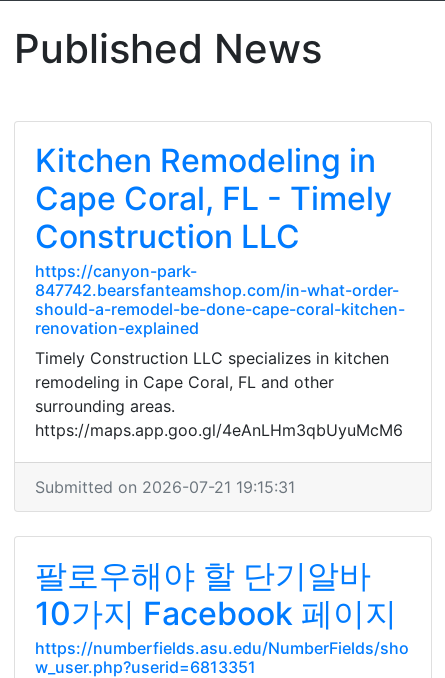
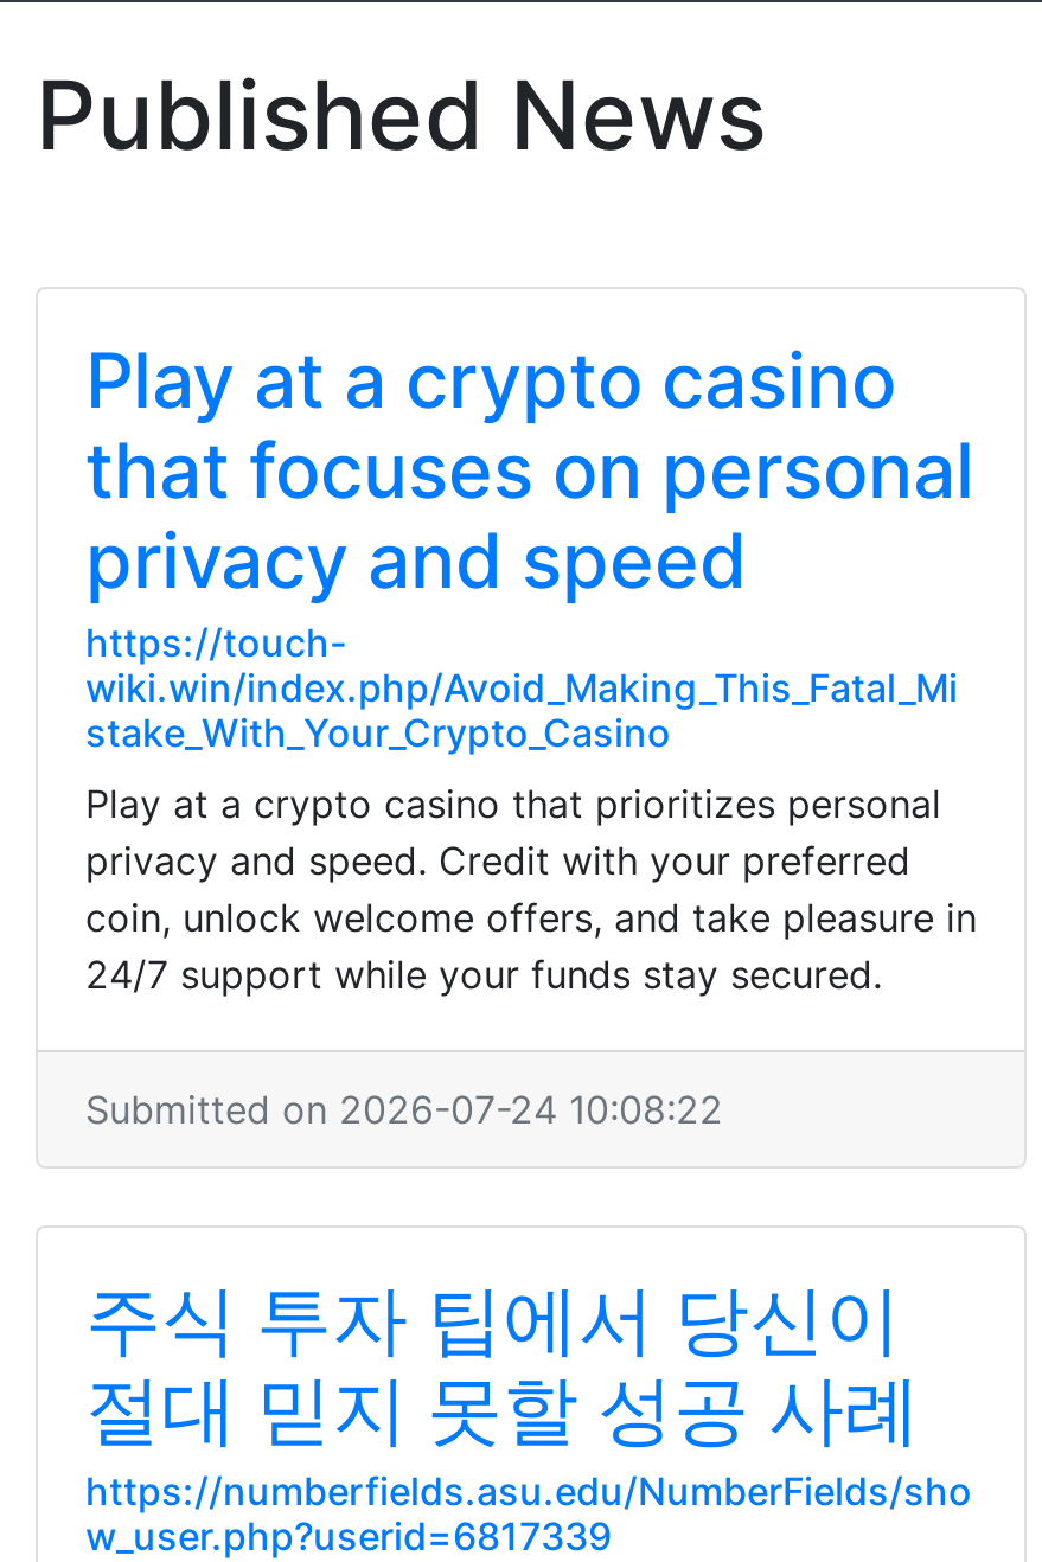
- Kitchen Remodeling in
- Cape Coral, FL - Timely
- Construction LLC
- https://canyon-park-
- 847742.bearsfanteamshop.com/in-what-order-
- should-a-remodel-be-done-cape-coral-kitchen-
- renovation-explained
+ Play at a crypto casino
+ that focuses on personal
+ privacy and speed
+ https://touch-
+ wiki.win/index.php/Avoid_Making_This_Fatal_Mi
+ stake_With_Your_Crypto_Casino

- Timely Construction LLC specializes in kitchen
- remodeling in Cape Coral, FL and other
- surrounding areas.
- https://maps.app.goo.gl/4eAnLHm3qbUyuMcM6
+ Play at a crypto casino that prioritizes personal
+ privacy and speed. Credit with your preferred
+ coin, unlock welcome offers, and take pleasure in
+ 24/7 support while your funds stay secured.

- Submitted on 2026-07-21 19:15:31
+ Submitted on 2026-07-24 10:08:22

- 팔로우해야 할 단기알바
- 10가지 Facebook 페이지
+ 주식 투자 팁에서 당신이
+ 절대 믿지 못할 성공 사례

- w_user.php?userid=6813351
+ w_user.php?userid=6817339
